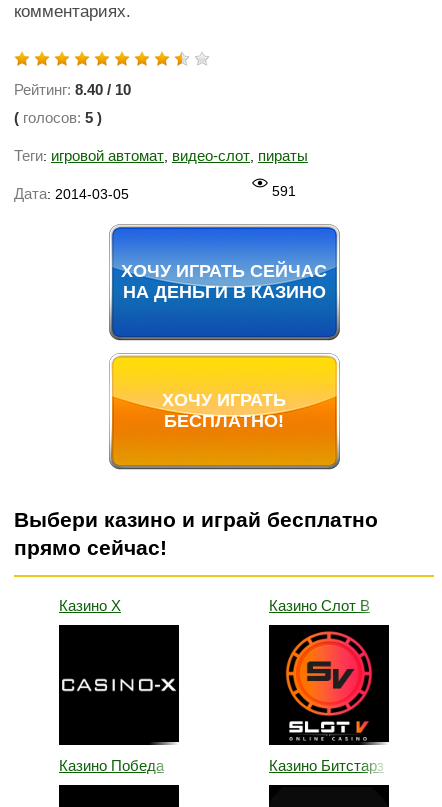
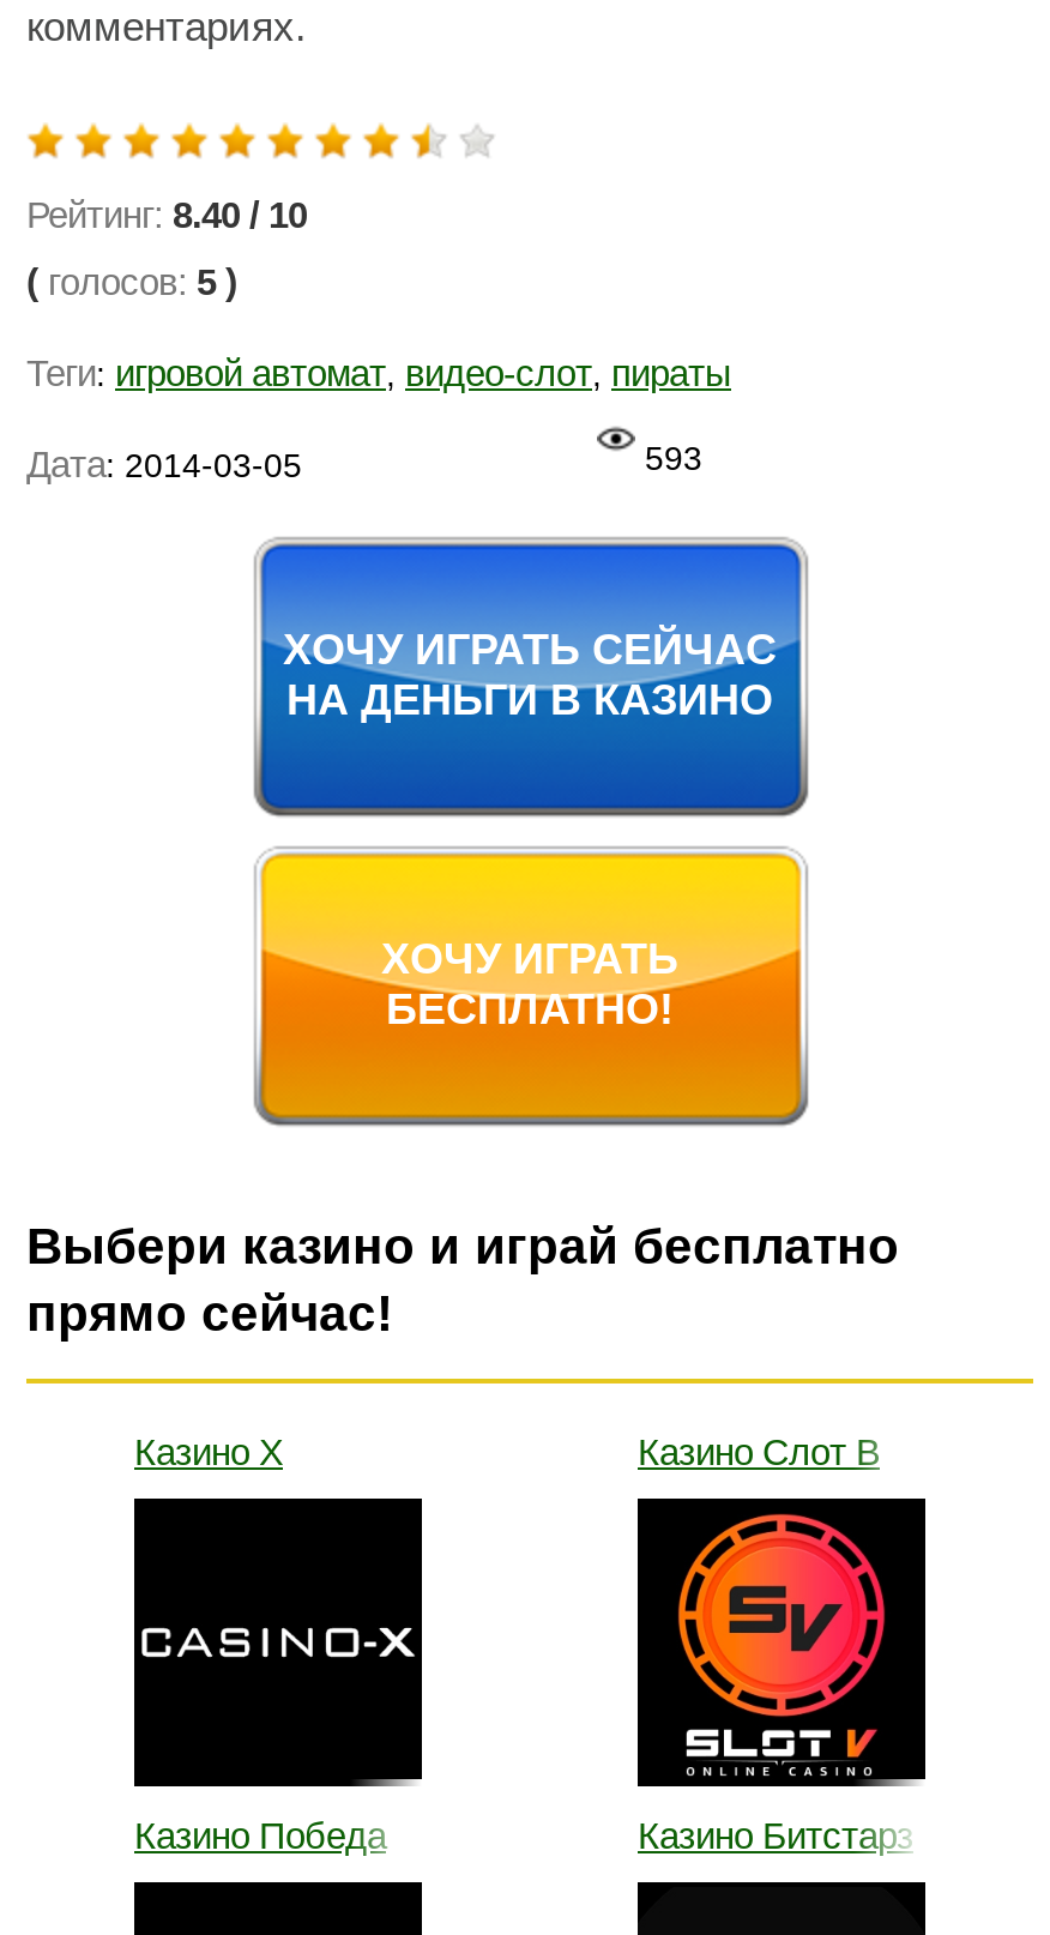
- 591
+ 593
